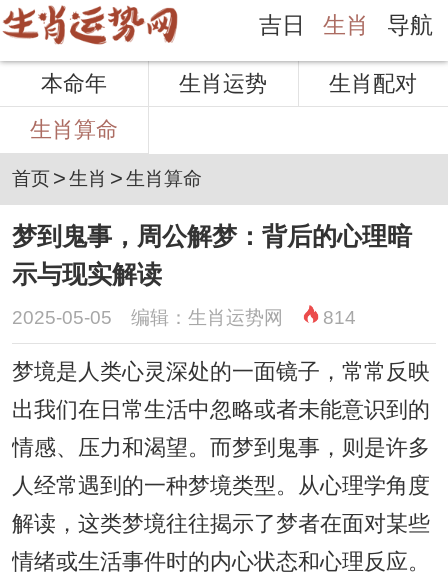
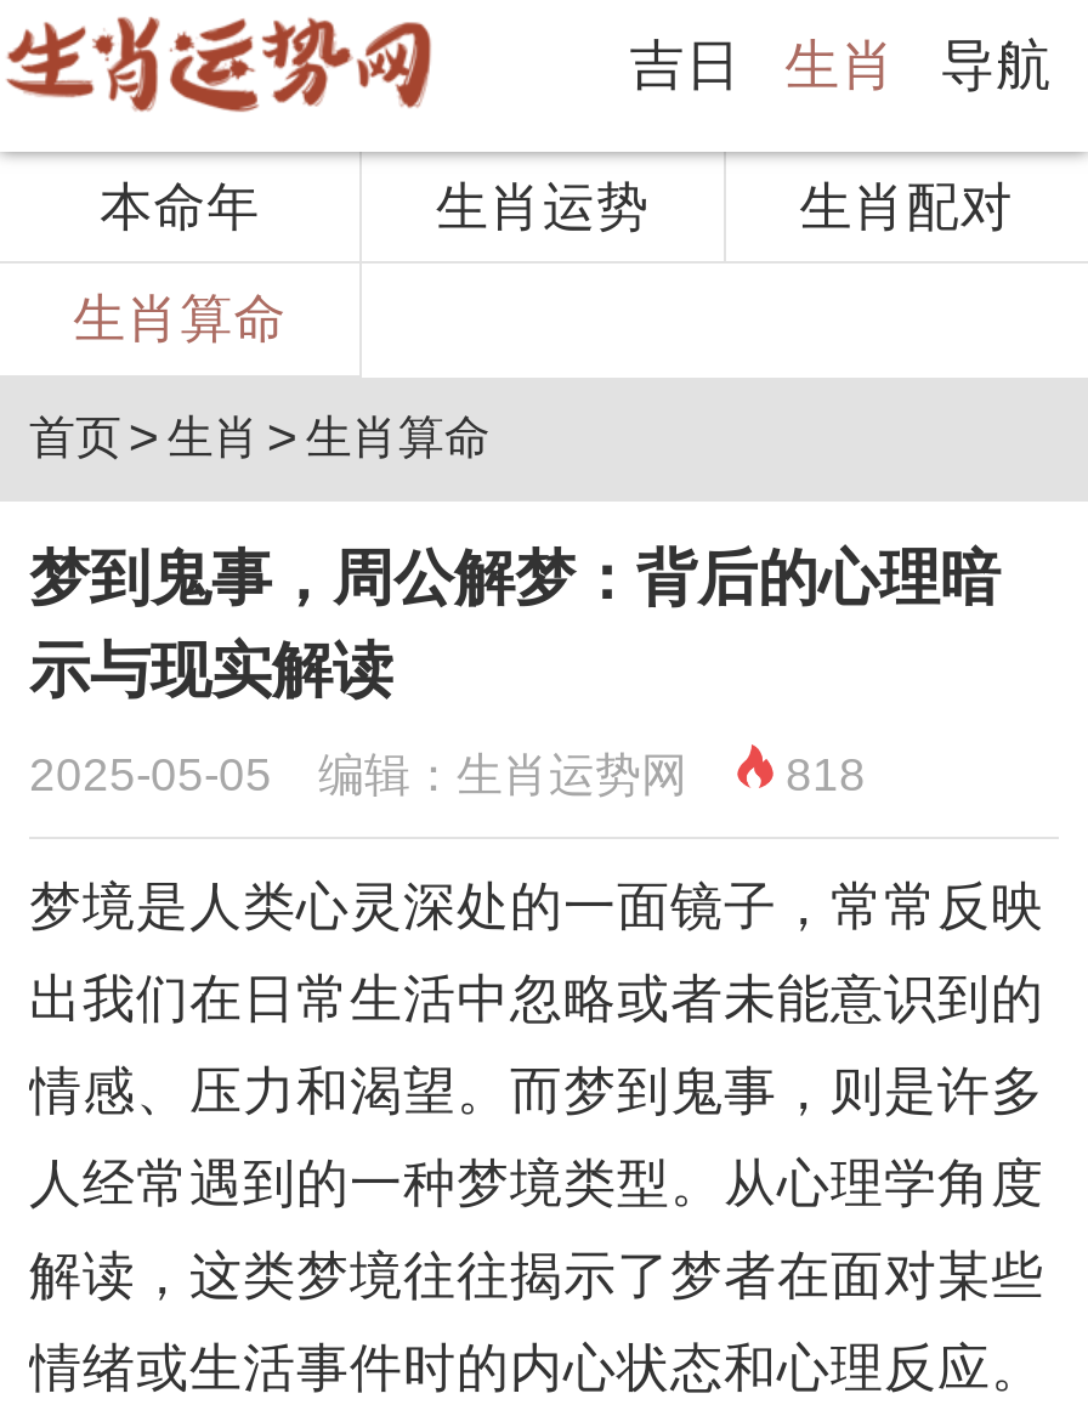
- 2025-05-05 编辑：生肖运势网 814
+ 2025-05-05 编辑：生肖运势网 818
